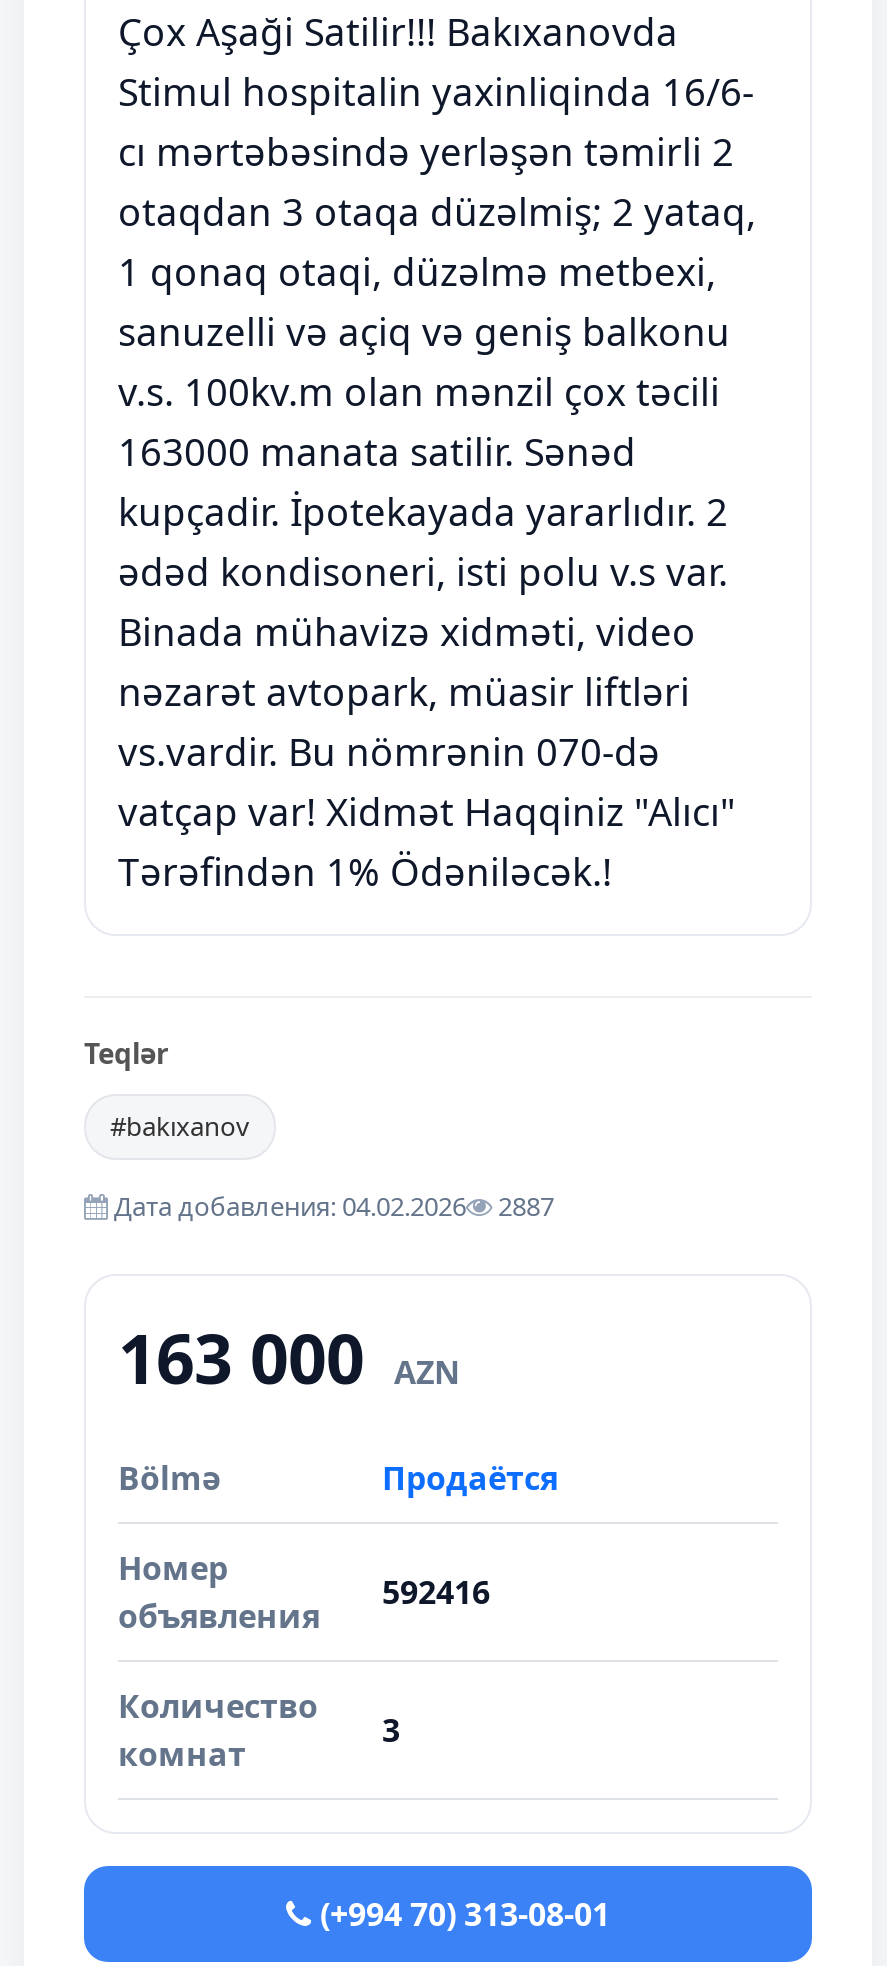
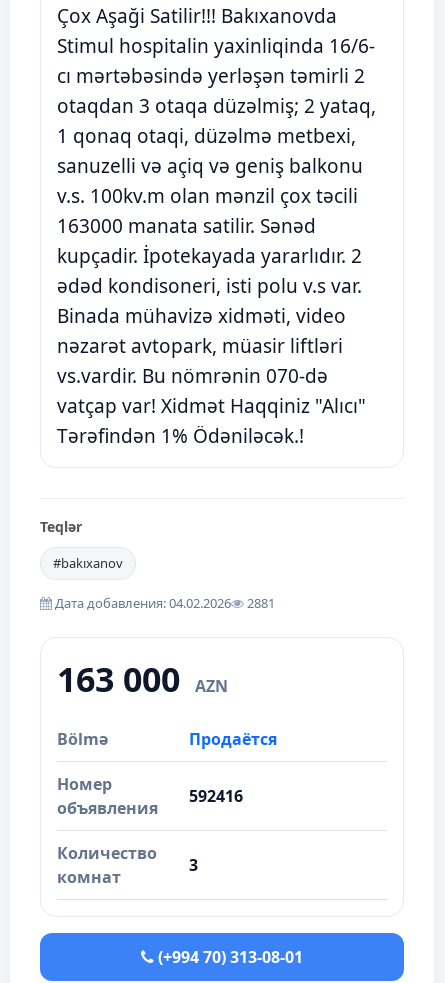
- Дата добавления: 04.02.2026 2887
+ Дата добавления: 04.02.2026 2881
